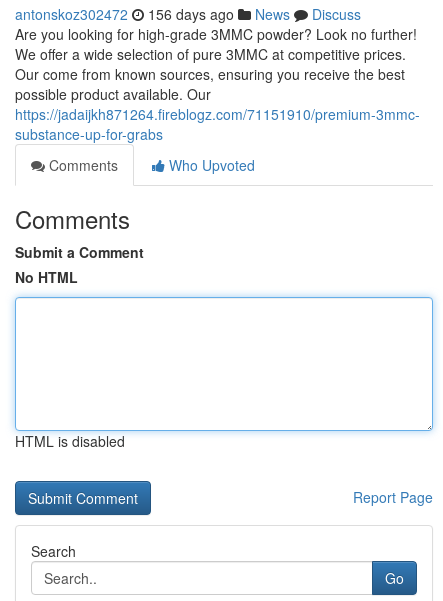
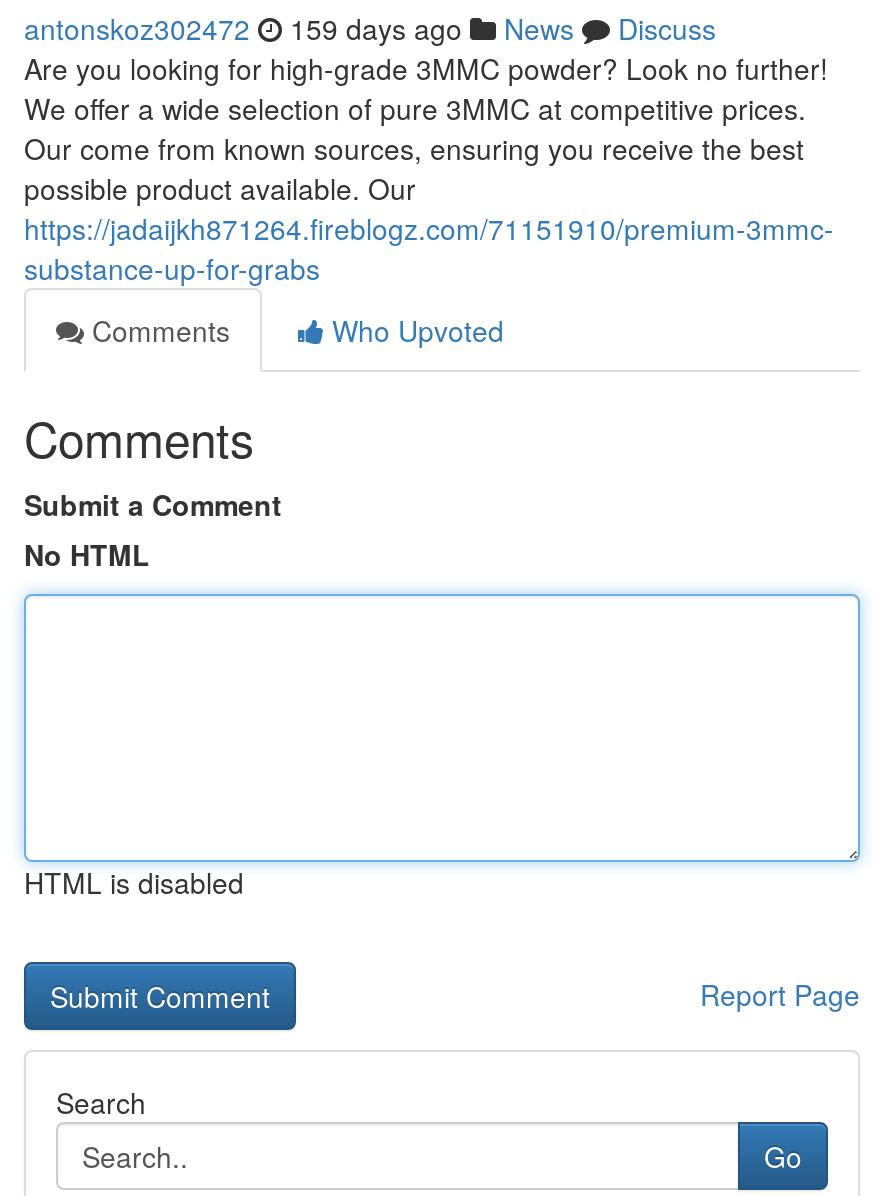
- antonskoz302472 156 days ago News Discuss
+ antonskoz302472 159 days ago News Discuss
